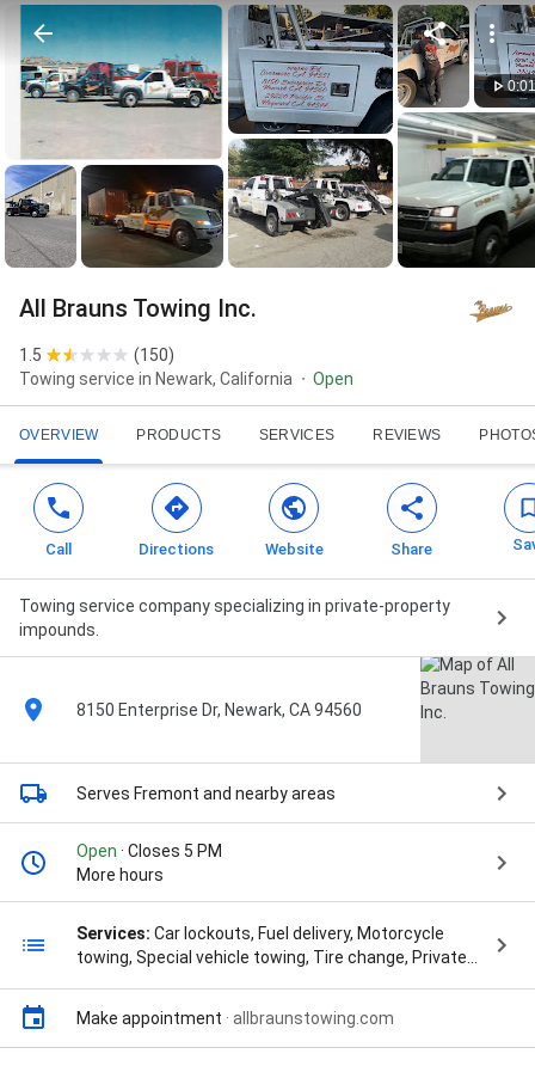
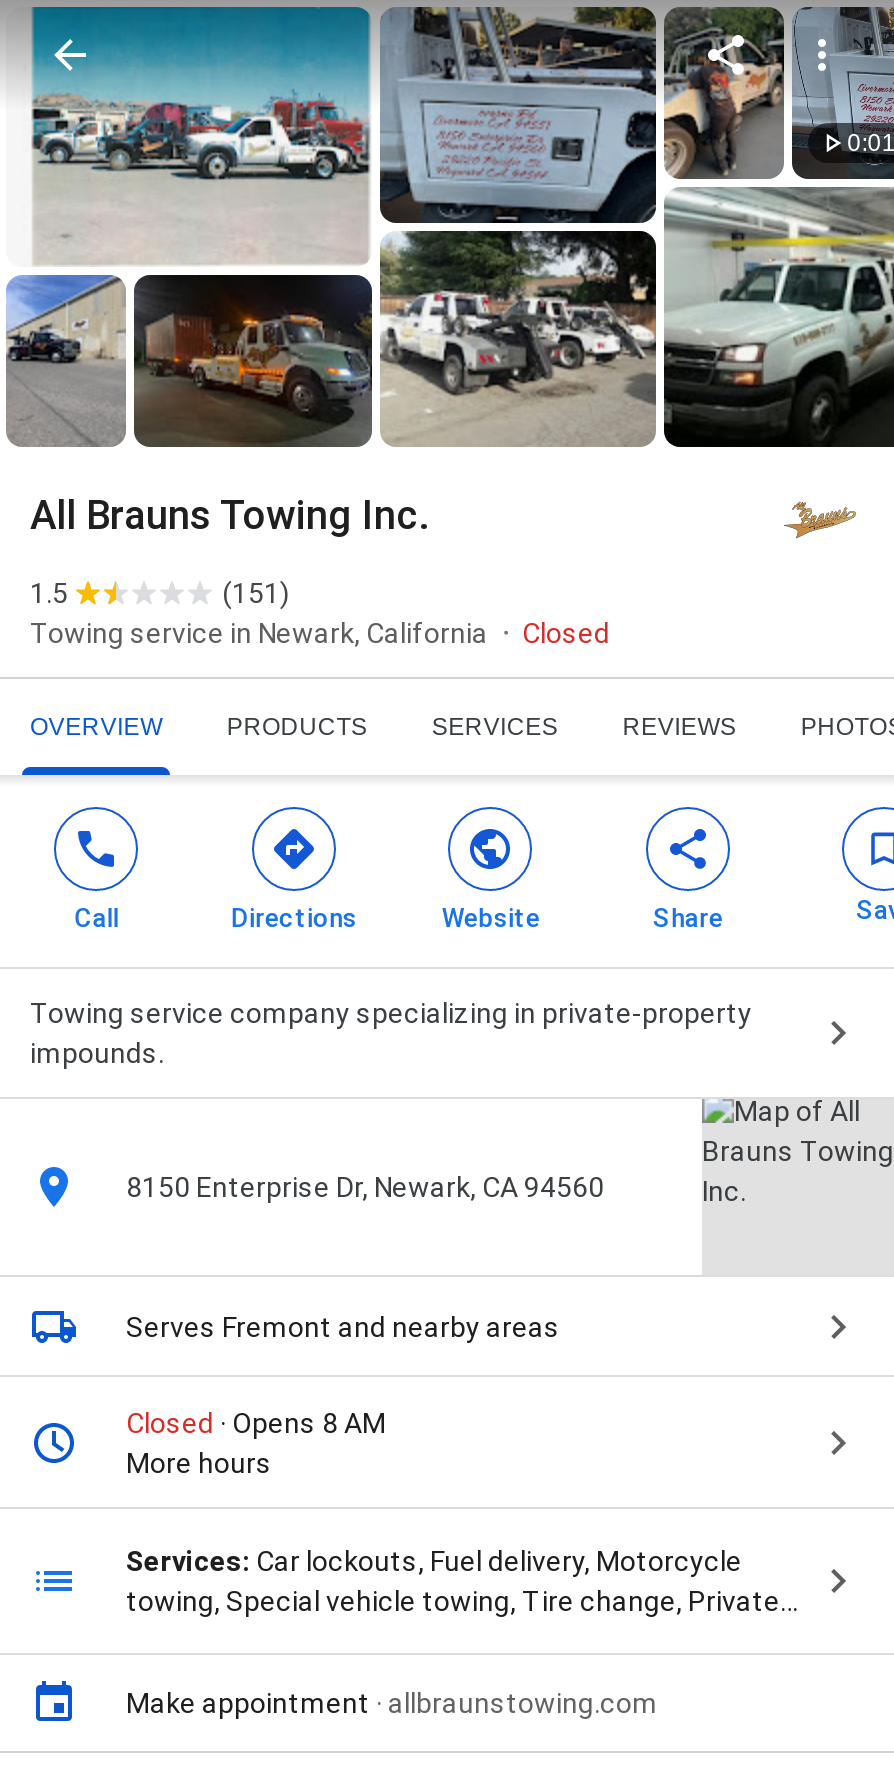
- (150)
+ (151)

- Open
+ Closed

- Open · Closes 5 PM
+ Closed · Opens 8 AM
